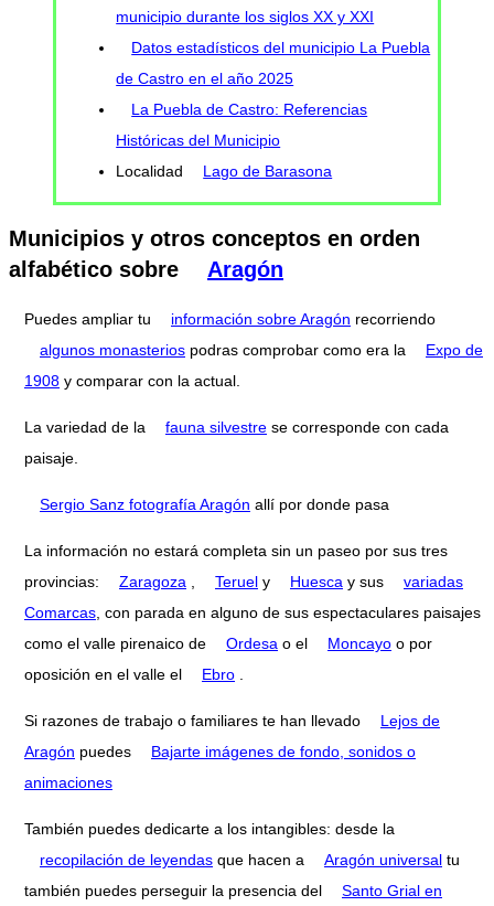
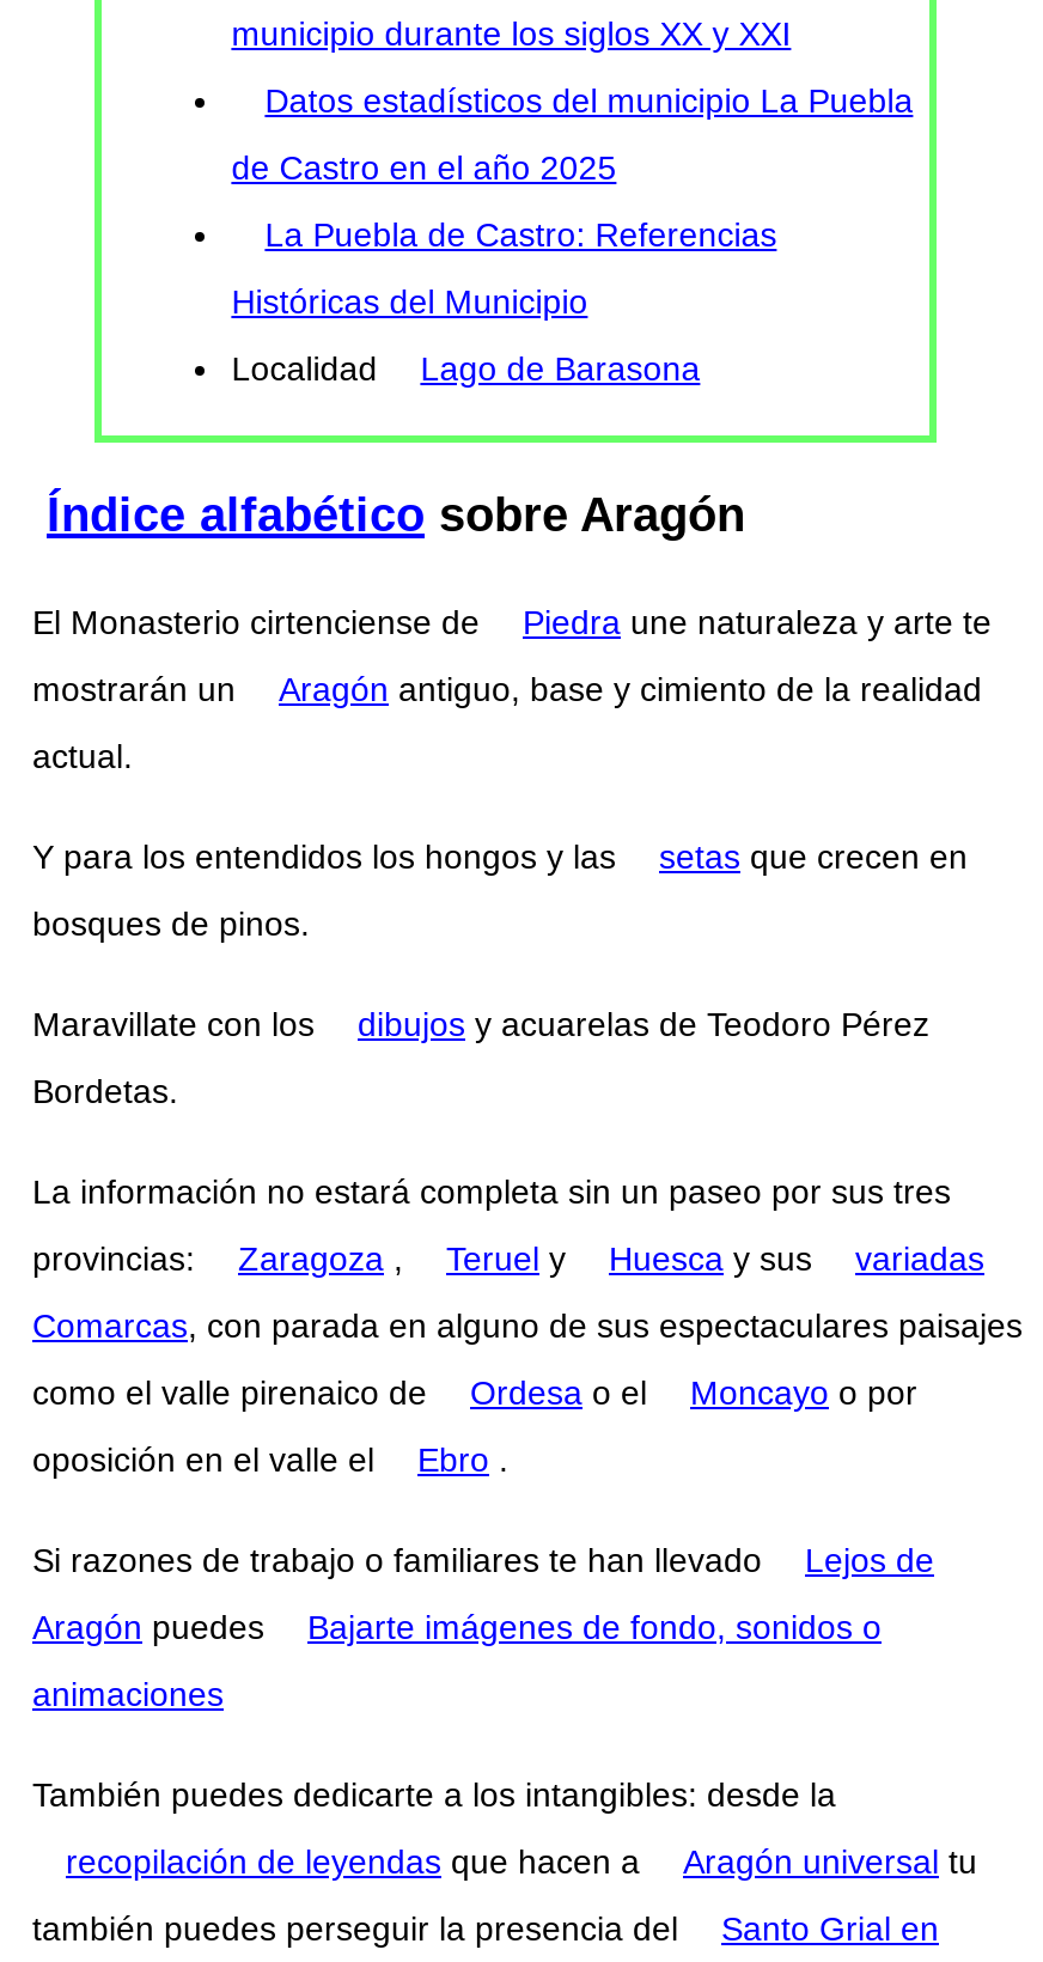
- Municipios y otros conceptos en orden
- alfabético sobre
- Aragón
- Puedes ampliar tu
- información sobre Aragón recorriendo
- algunos monasterios podras comprobar como era la
- Expo de
- 1908 y comparar con la actual.
- La variedad de la
- fauna silvestre se corresponde con cada
- paisaje.
- Sergio Sanz fotografía Aragón allí por donde pasa
+ Índice alfabético sobre Aragón
+ El Monasterio cirtenciense de
+ Piedra une naturaleza y arte te
+ mostrarán un
+ Aragón antiguo, base y cimiento de la realidad
+ actual.
+ Y para los entendidos los hongos y las
+ setas que crecen en
+ bosques de pinos.
+ Maravillate con los
+ dibujos y acuarelas de Teodoro Pérez
+ Bordetas.
